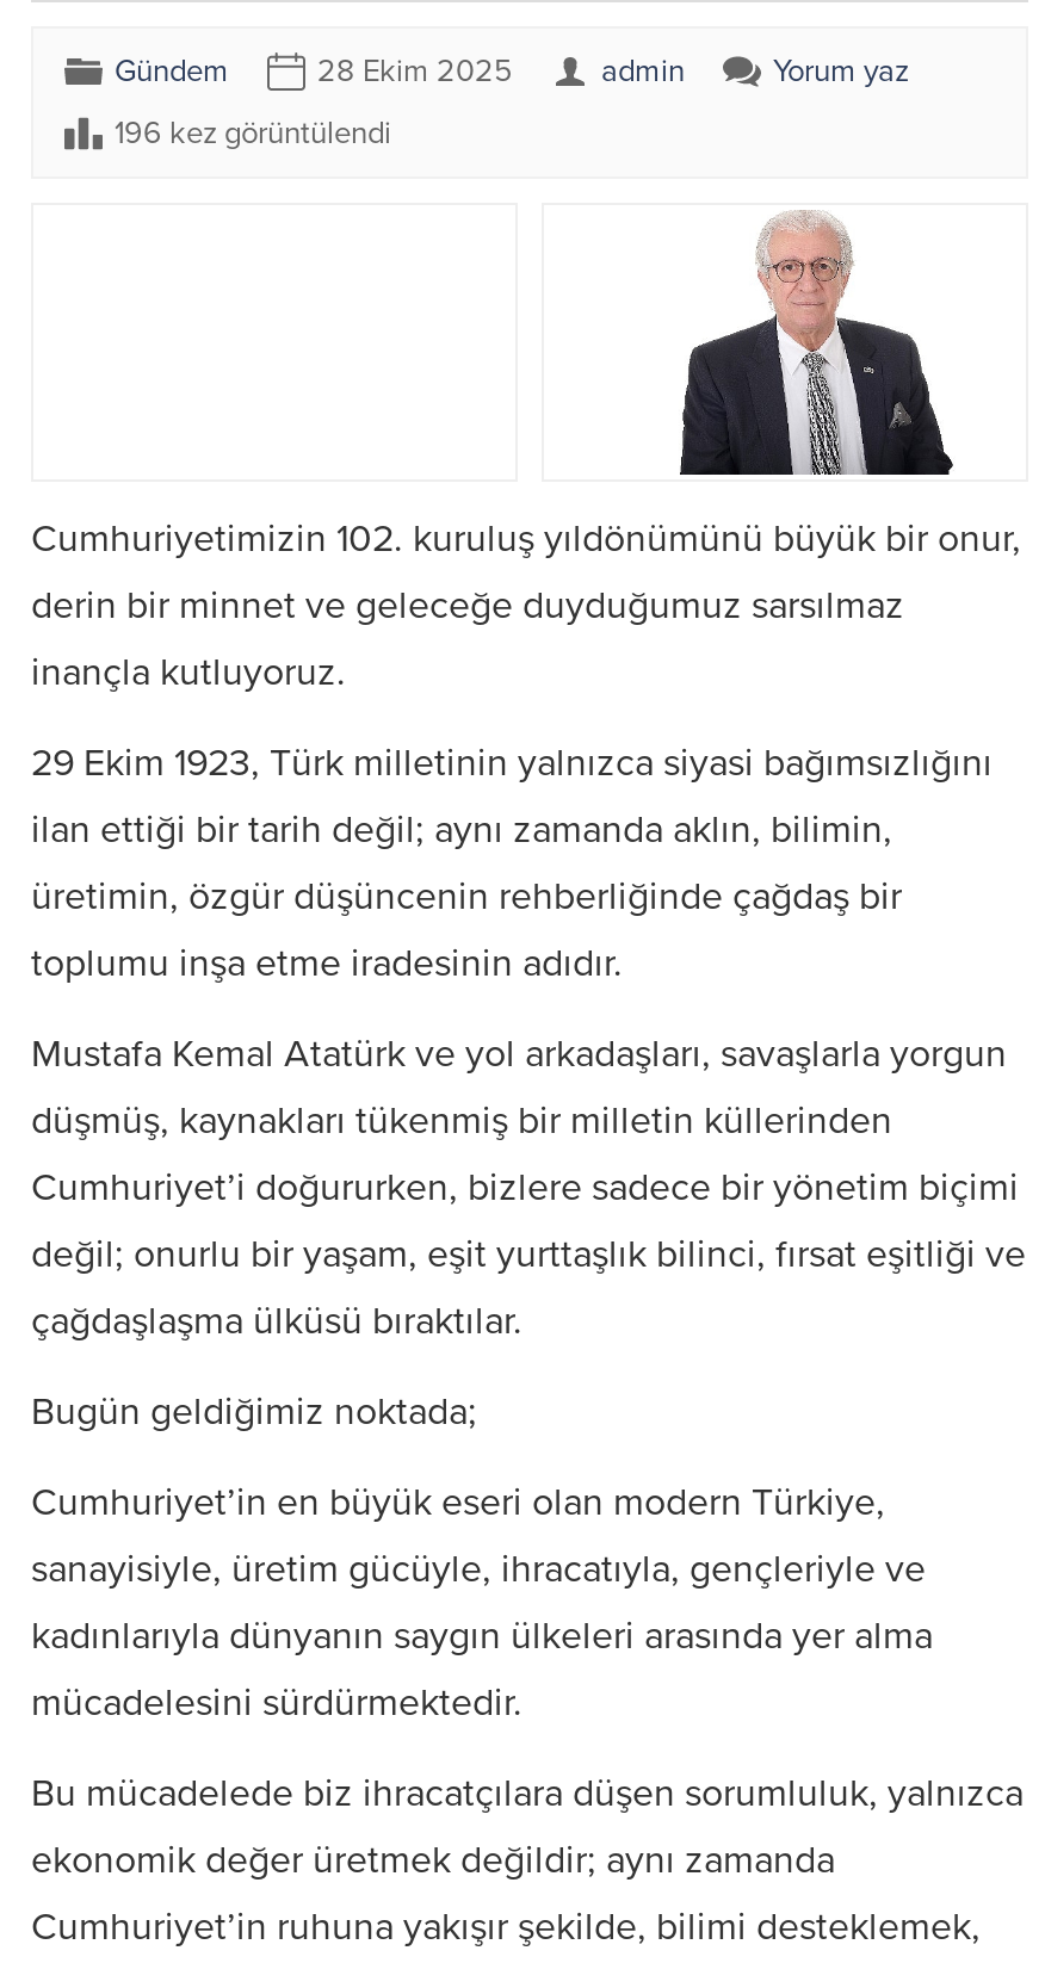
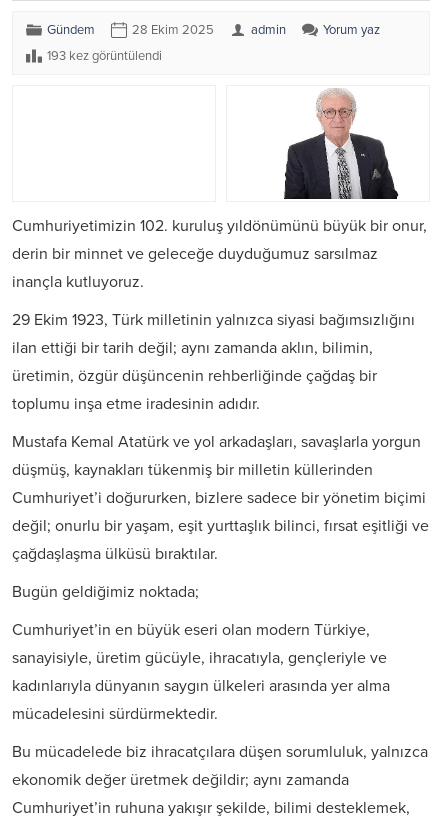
- 196 kez görüntülendi
+ 193 kez görüntülendi
